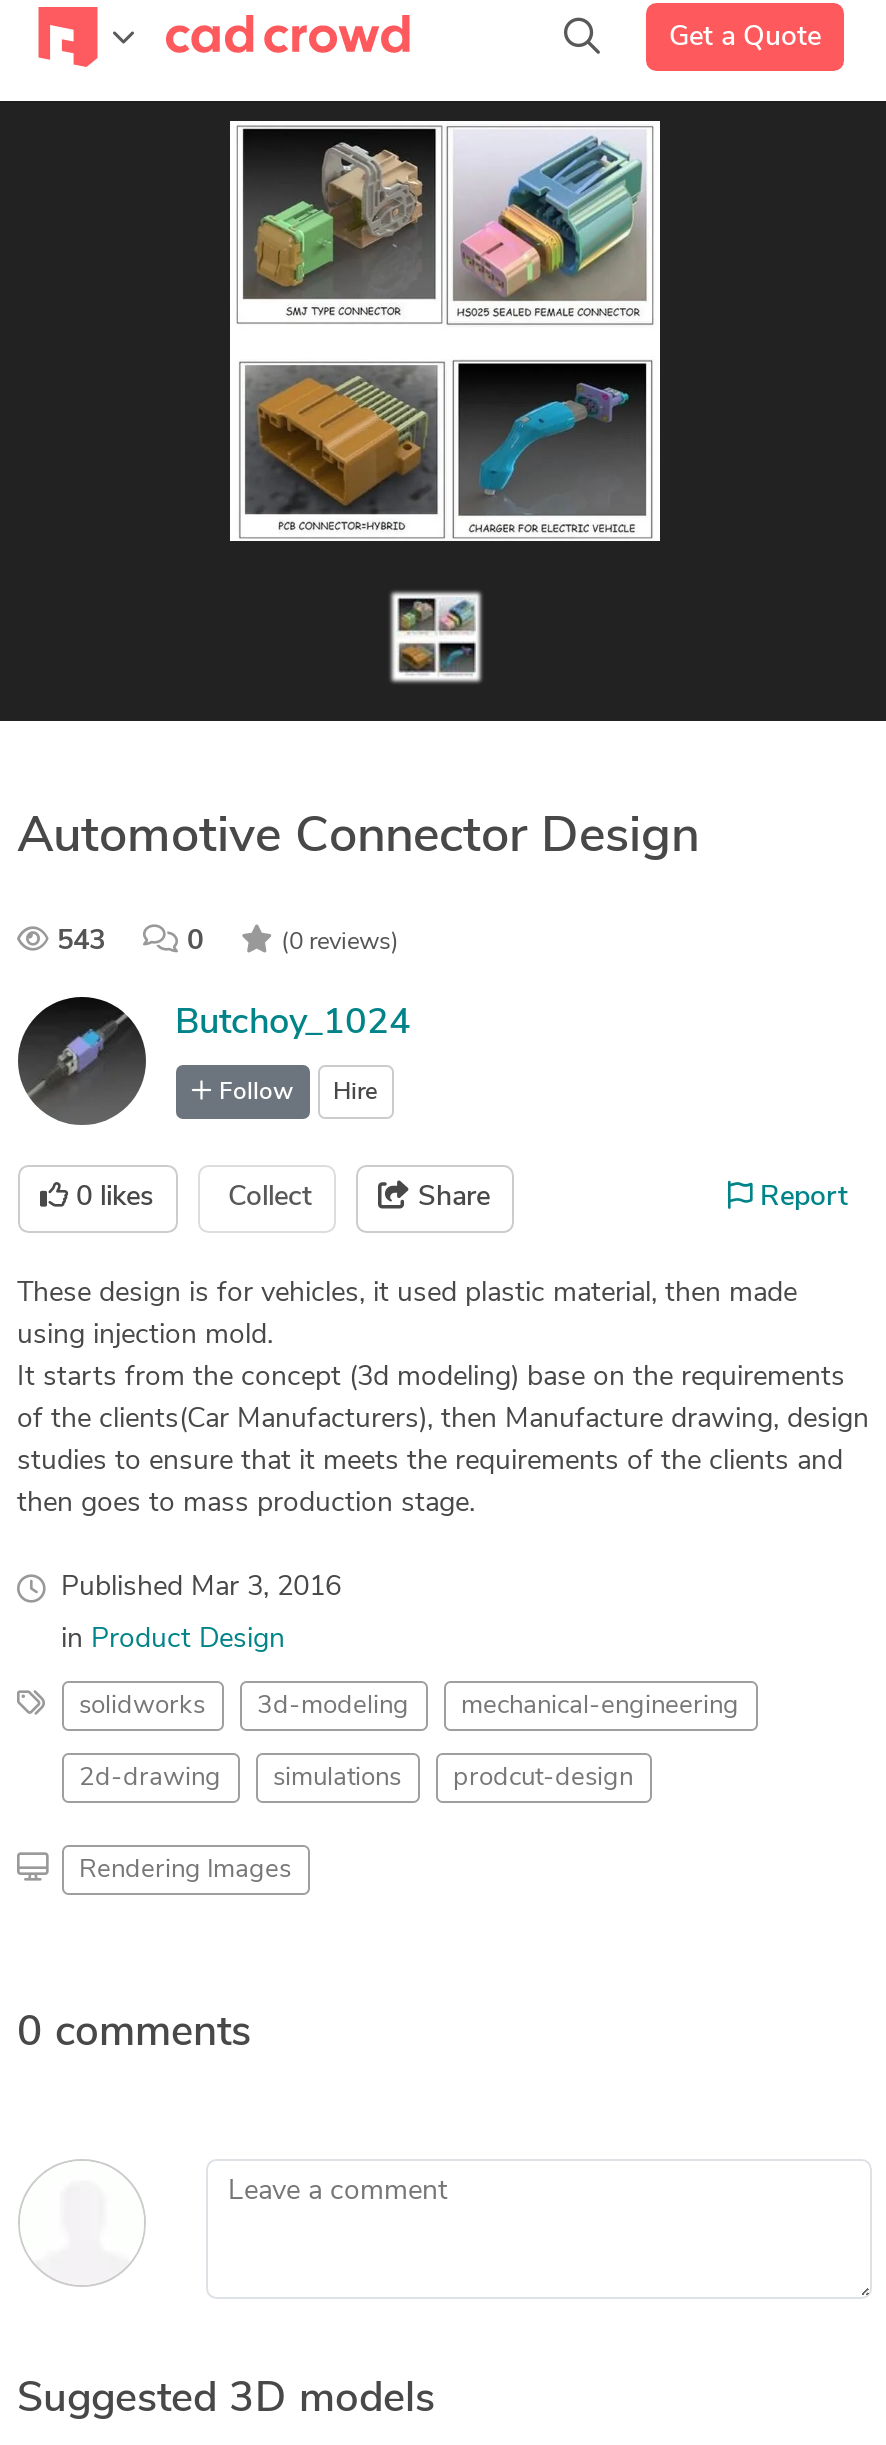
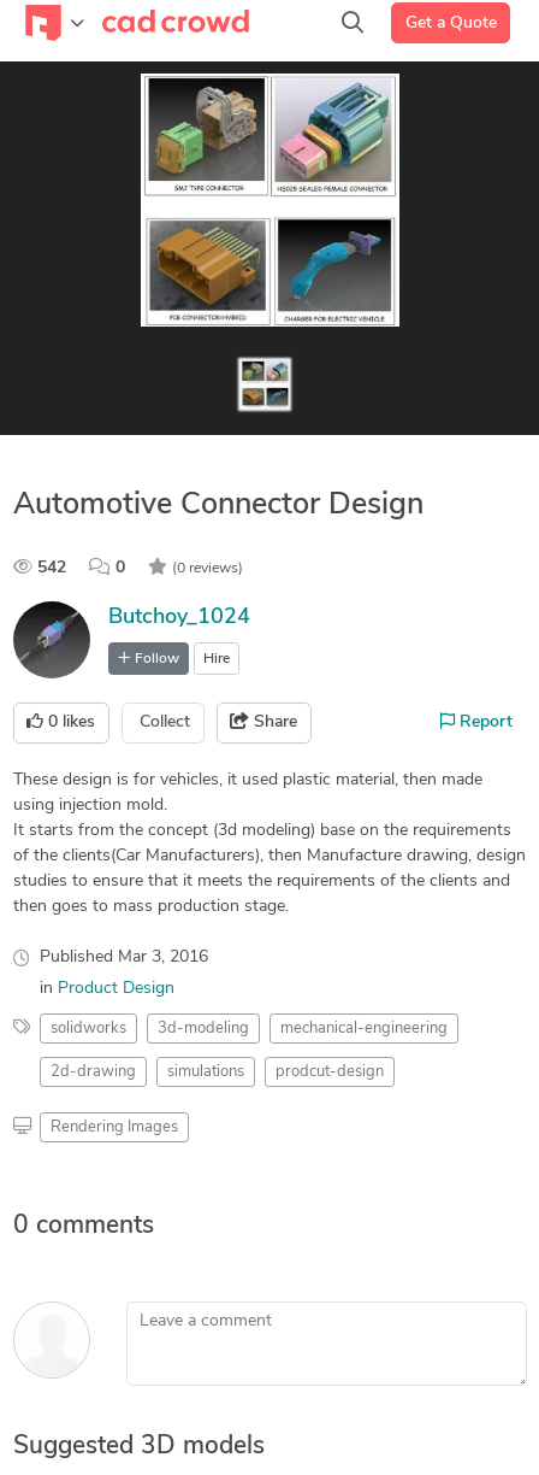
- 543
+ 542
